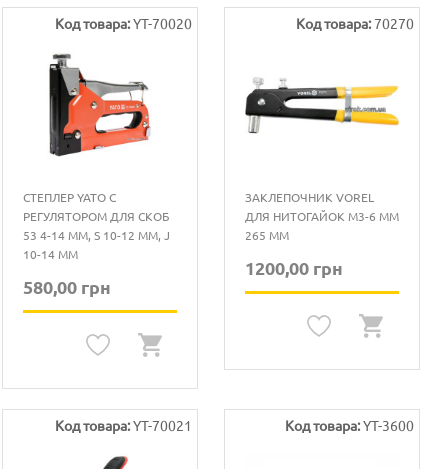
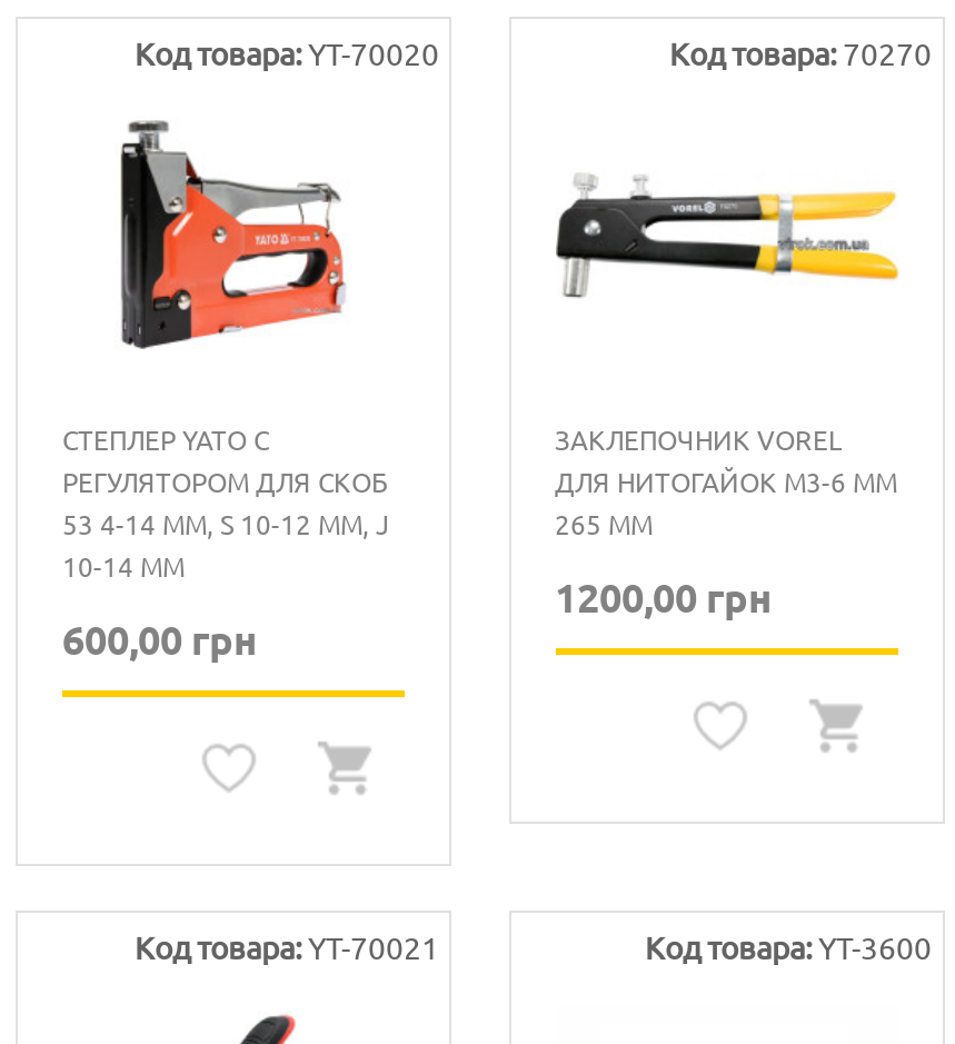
- 580,00 грн
+ 600,00 грн
